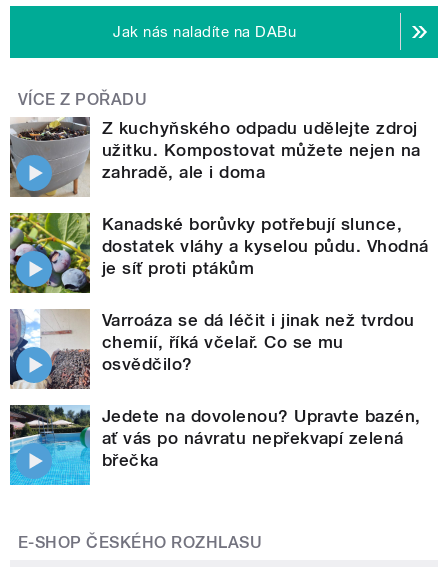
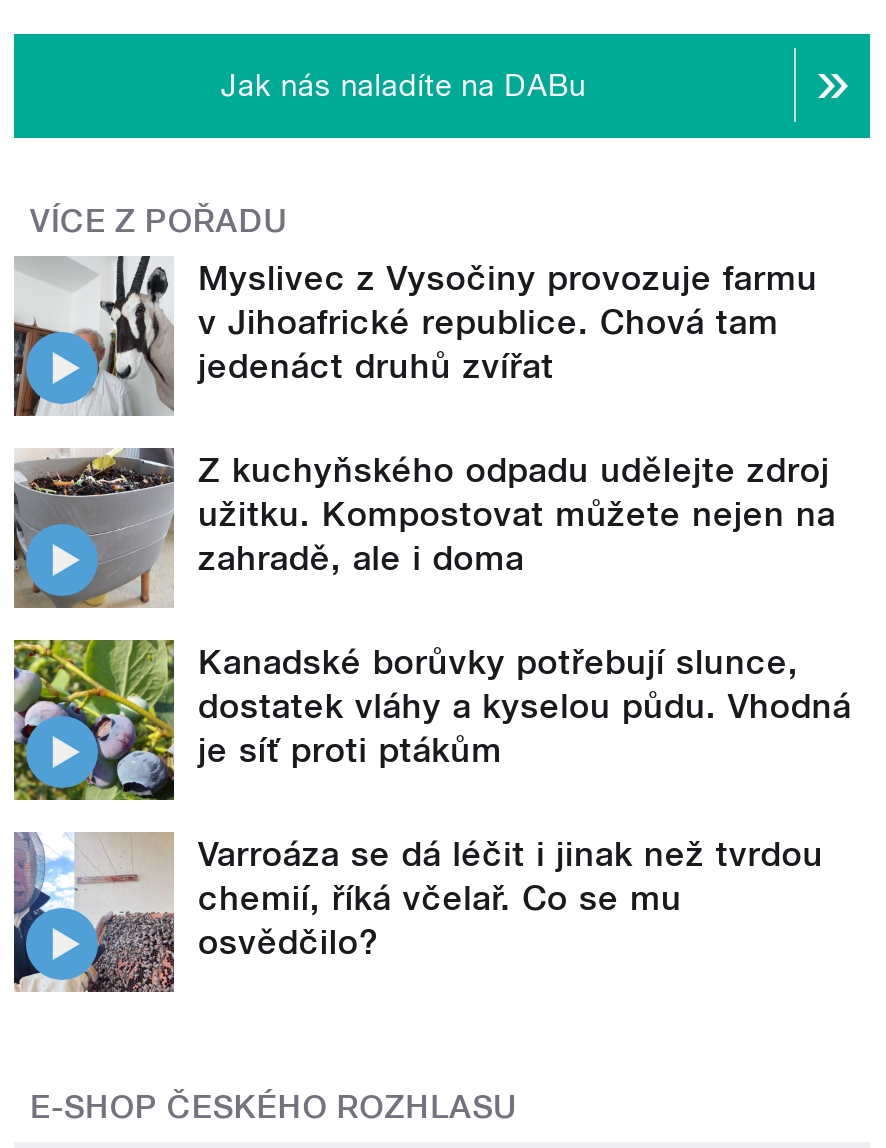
+ [image]
+ Myslivec z Vysočiny provozuje farmu
+ v Jihoafrické republice. Chová tam
+ jedenáct druhů zvířat

moved down: [image] | Z kuchyňského odpadu udělejte zdroj | užitku. Kompostovat můžete nejen na | ... | chemií, říká včelař. Co se mu | osvědčilo?

- [image]
- Jedete na dovolenou? Upravte bazén,
- ať vás po návratu nepřekvapí zelená
- břečka
